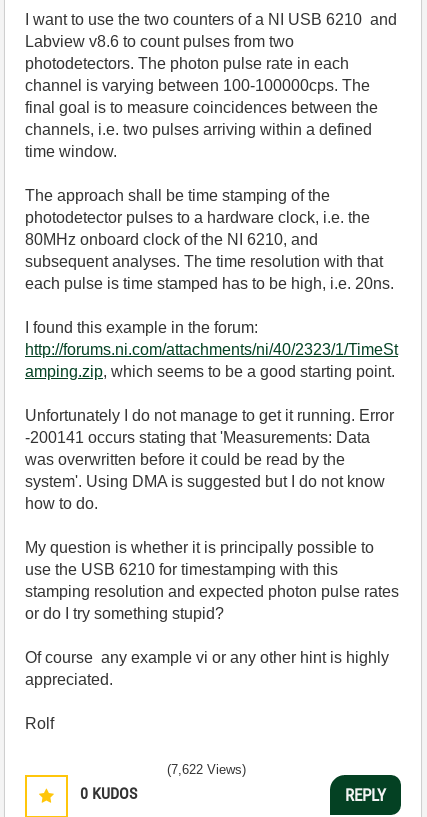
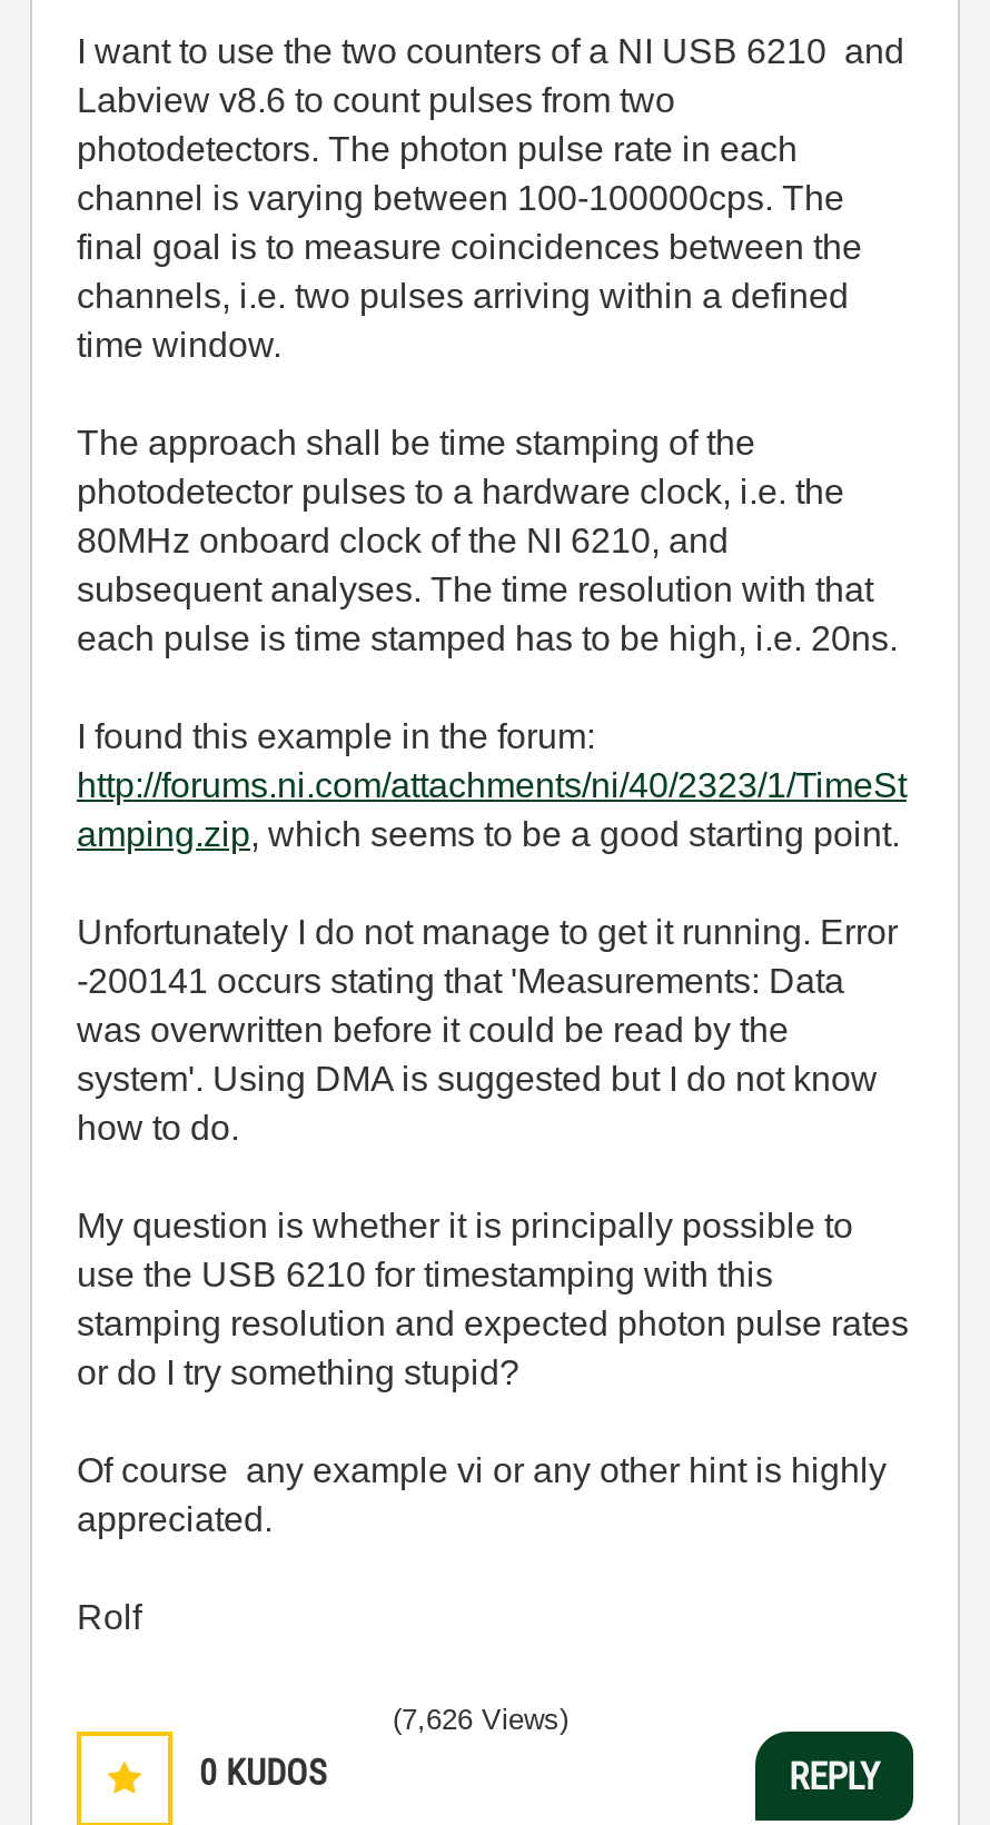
- (7,622 Views)
+ (7,626 Views)
